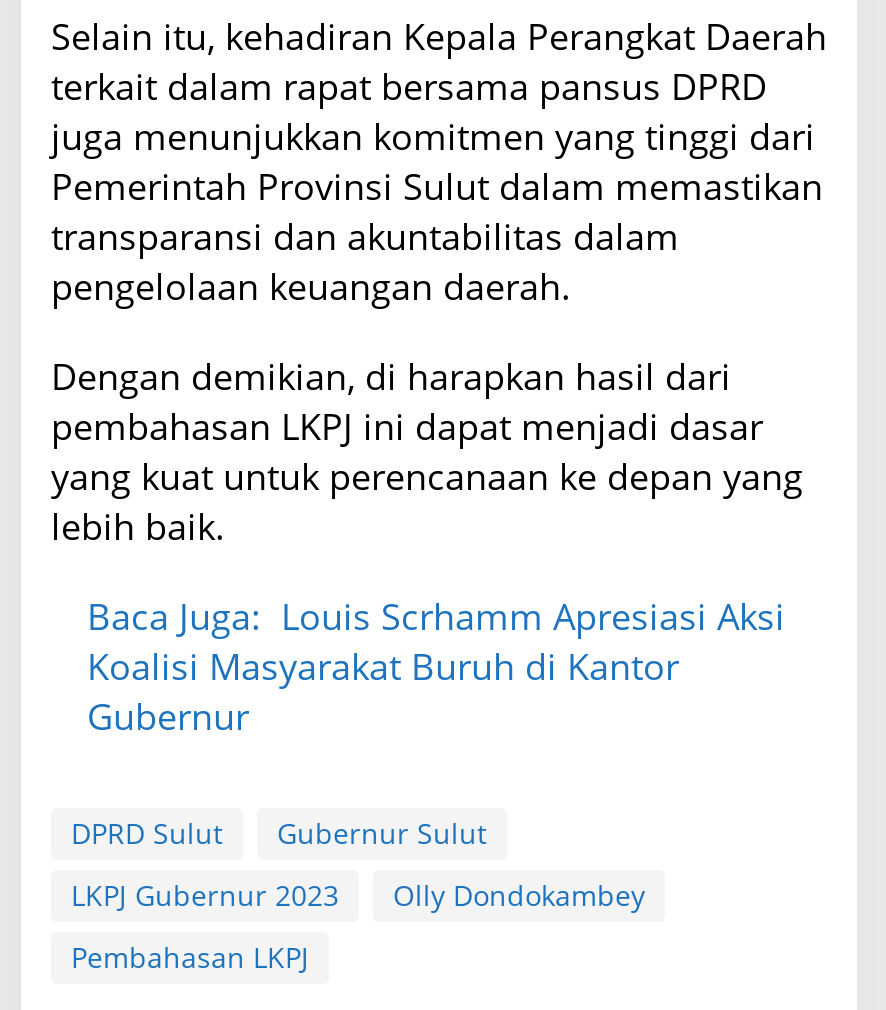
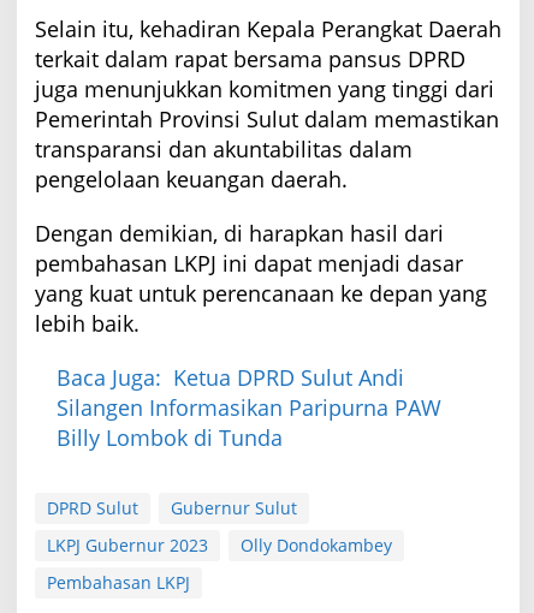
- Baca Juga: Louis Scrhamm Apresiasi Aksi
- Koalisi Masyarakat Buruh di Kantor
- Gubernur
+ Baca Juga: Ketua DPRD Sulut Andi
+ Silangen Informasikan Paripurna PAW
+ Billy Lombok di Tunda
